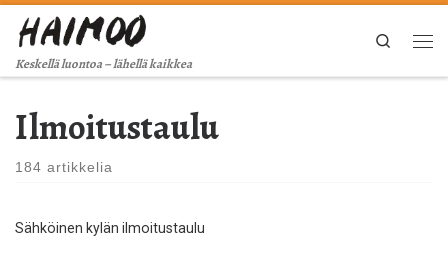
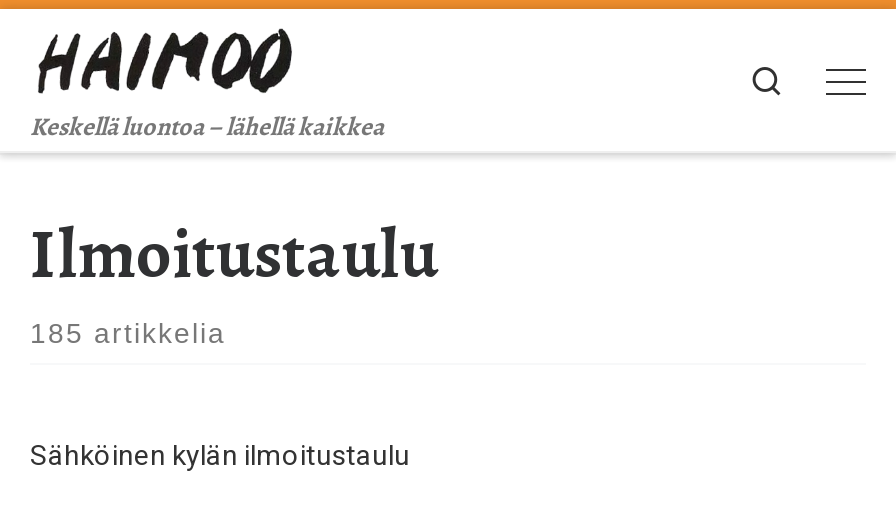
- 184 artikkelia
+ 185 artikkelia
